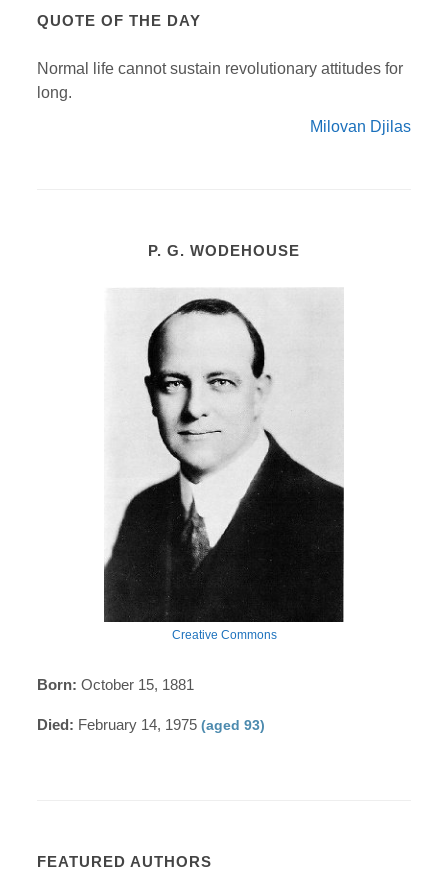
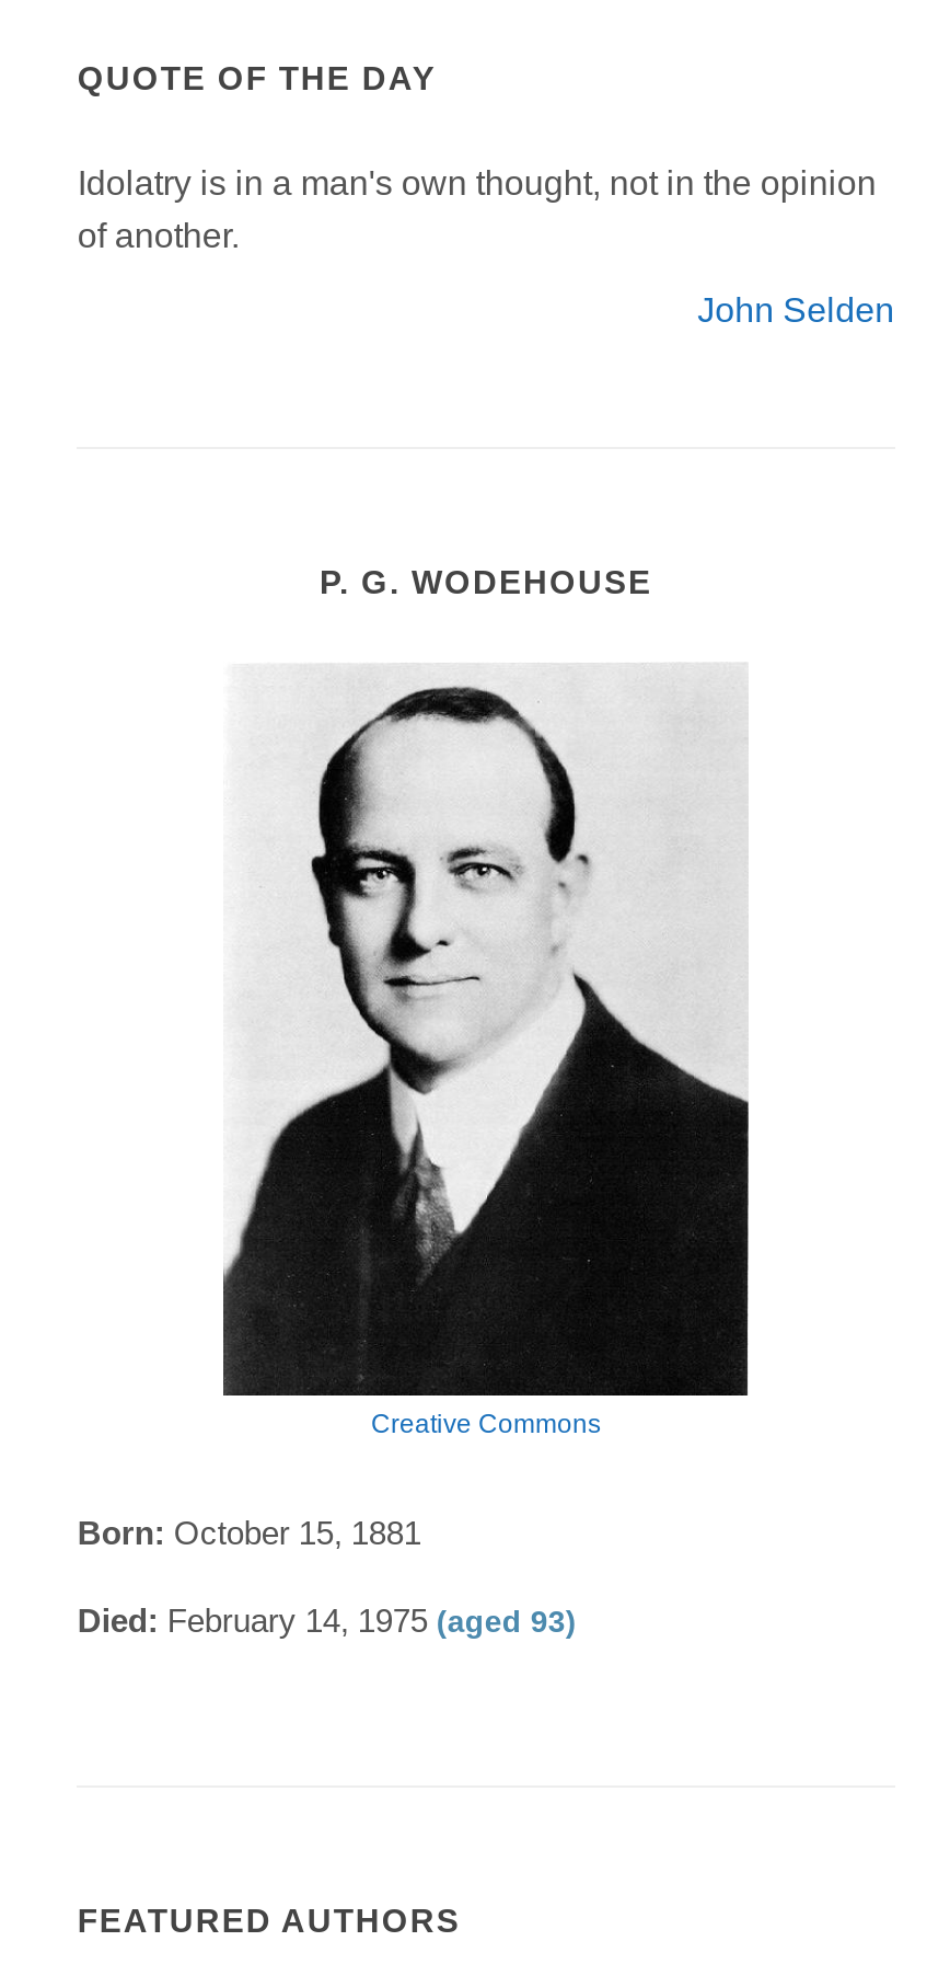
- Normal life cannot sustain revolutionary attitudes for
- long.
+ Idolatry is in a man's own thought, not in the opinion
+ of another.

- Milovan Djilas
+ John Selden
